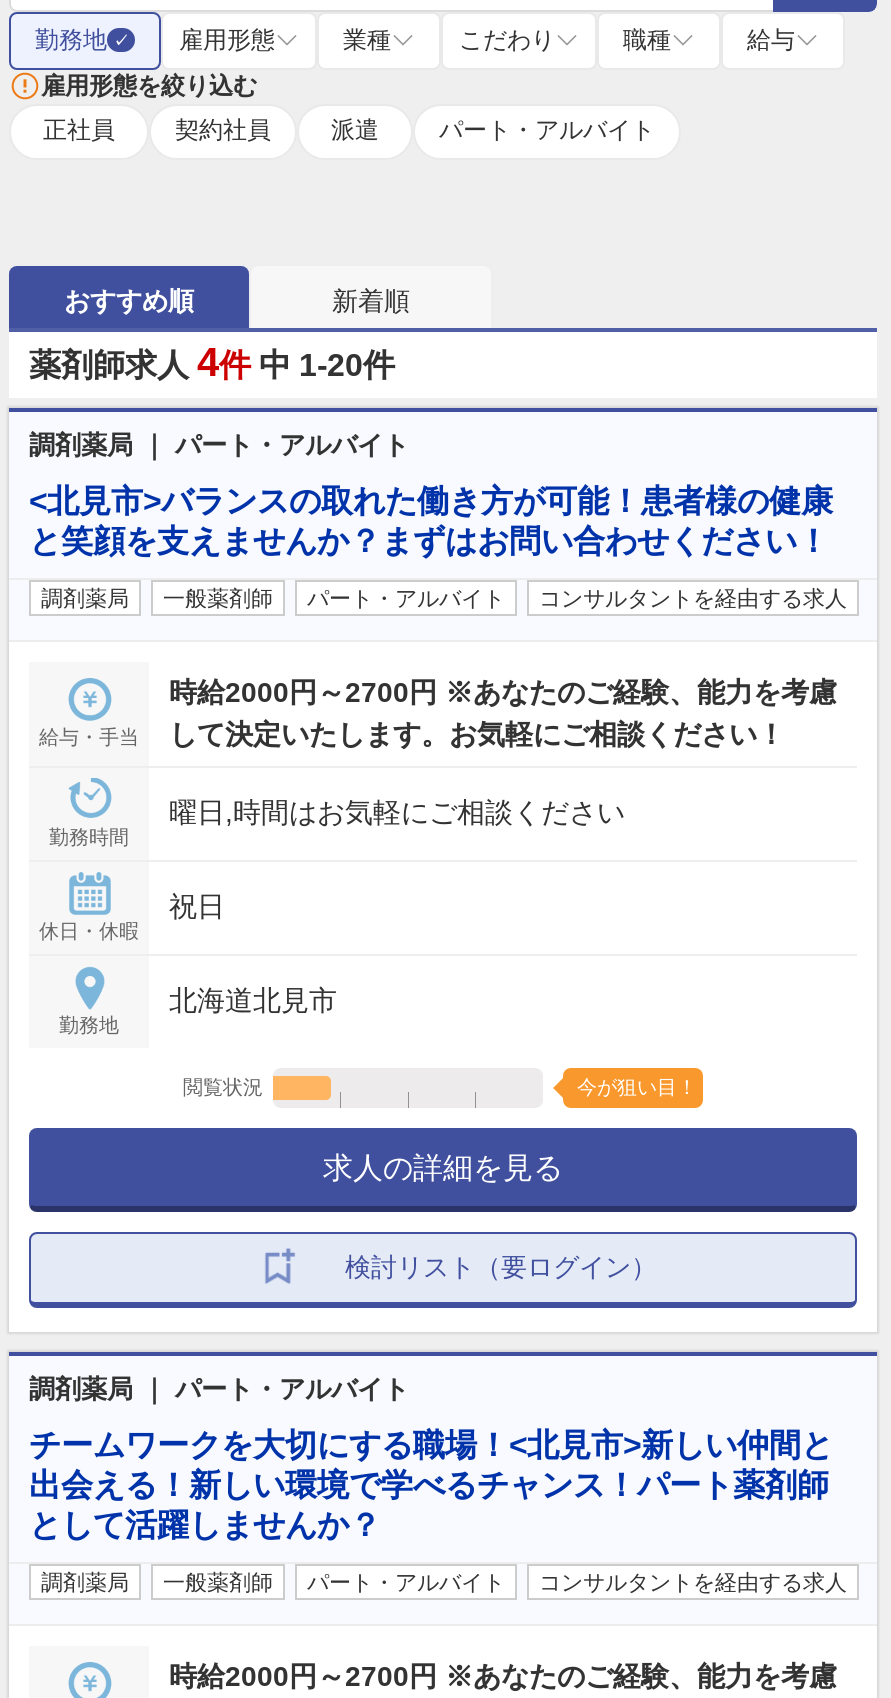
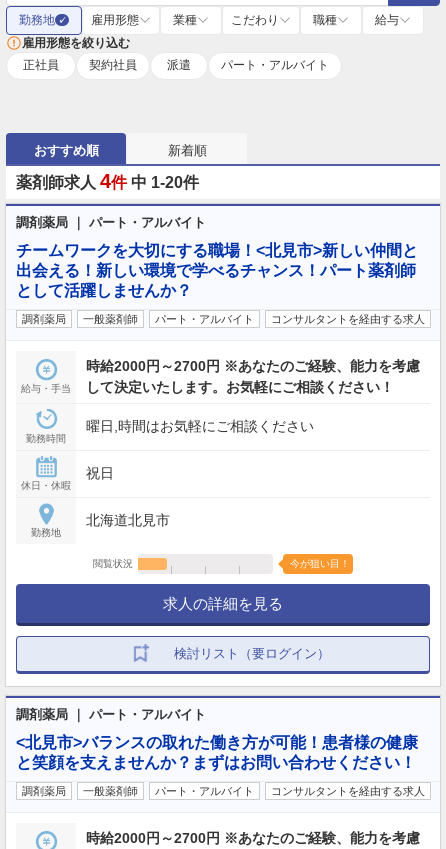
moved down: <北見市>バランスの取れた働き方が可能！患者様の健康 | と笑顔を支えませんか？まずはお問い合わせください！

moved down: 調剤薬局 | 一般薬剤師 | パート・アルバイト | ... | 検討リスト（要ログイン） | 調剤薬局 ｜ パート・アルバイト

moved up: チームワークを大切にする職場！<北見市>新しい仲間と | 出会える！新しい環境で学べるチャンス！パート薬剤師 | として活躍しませんか？
